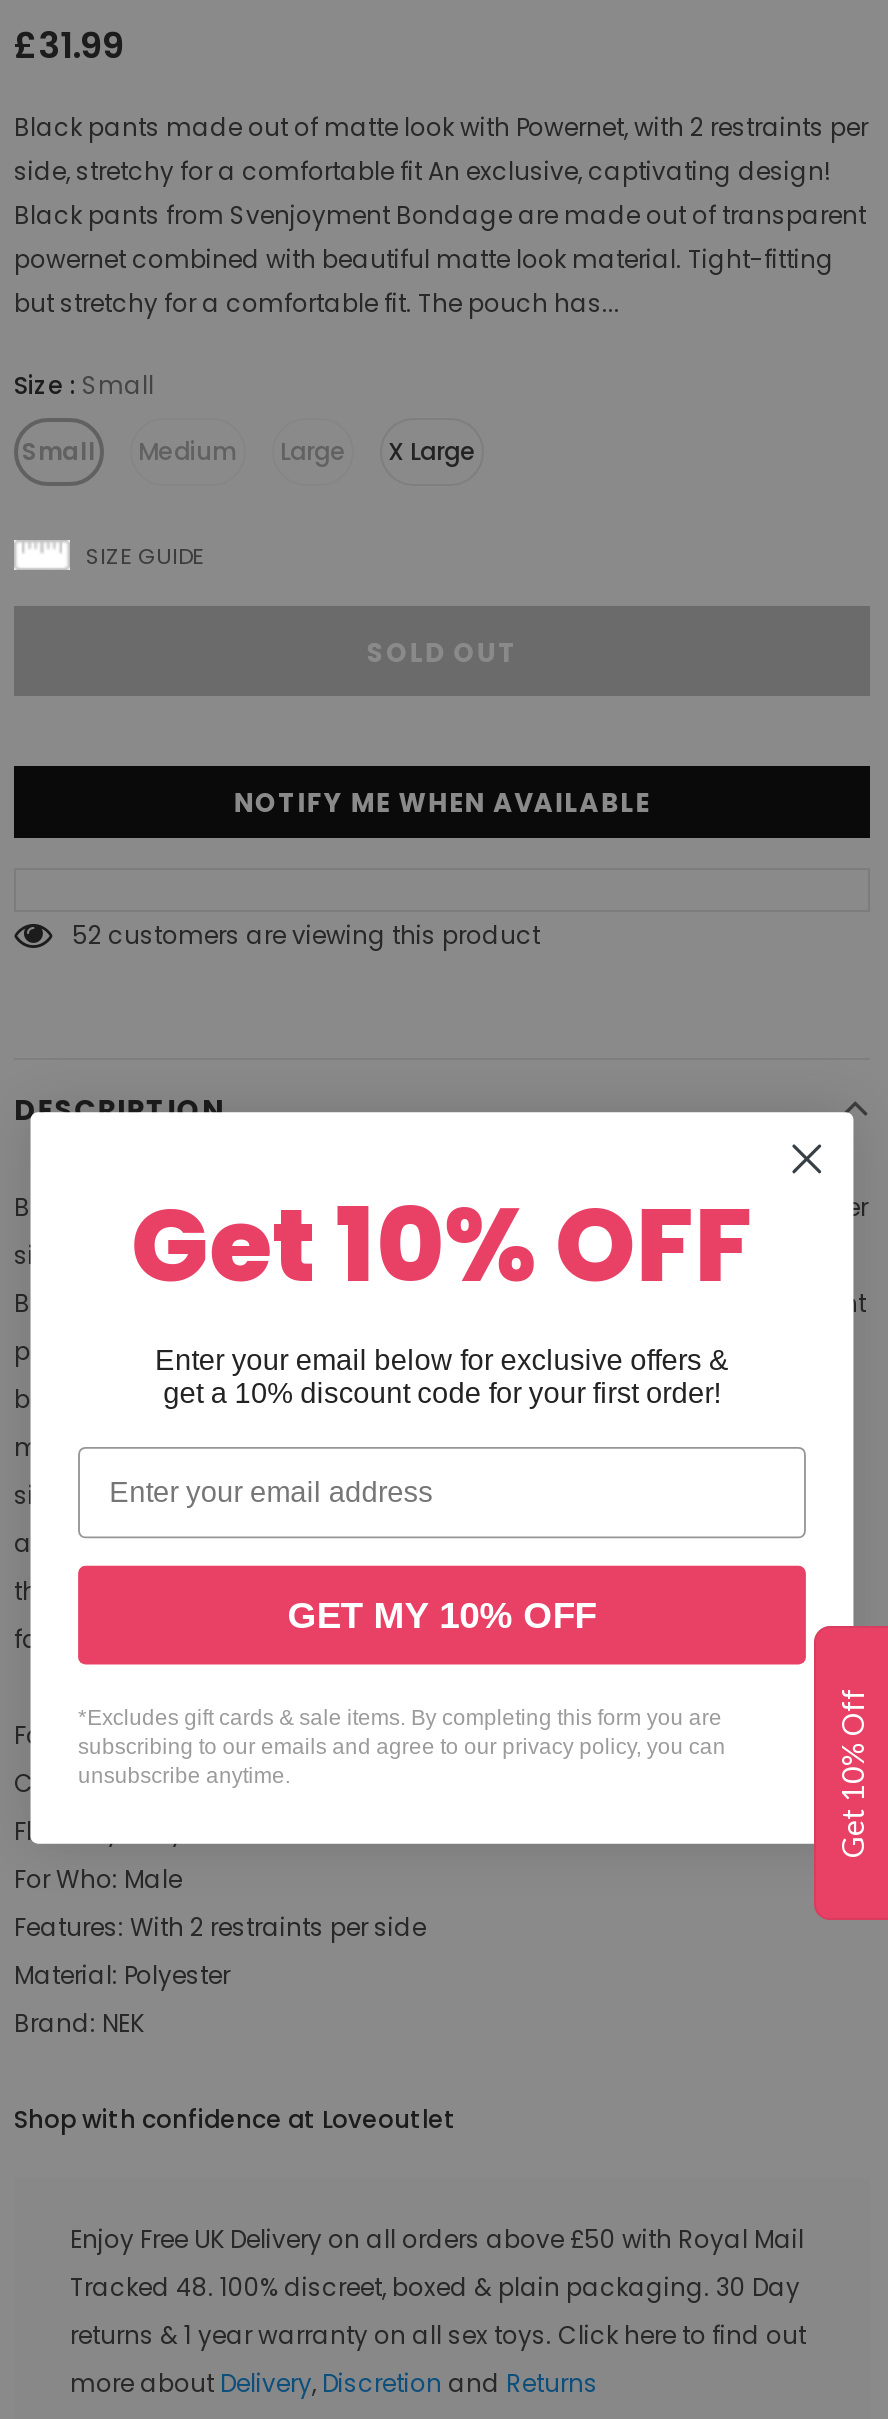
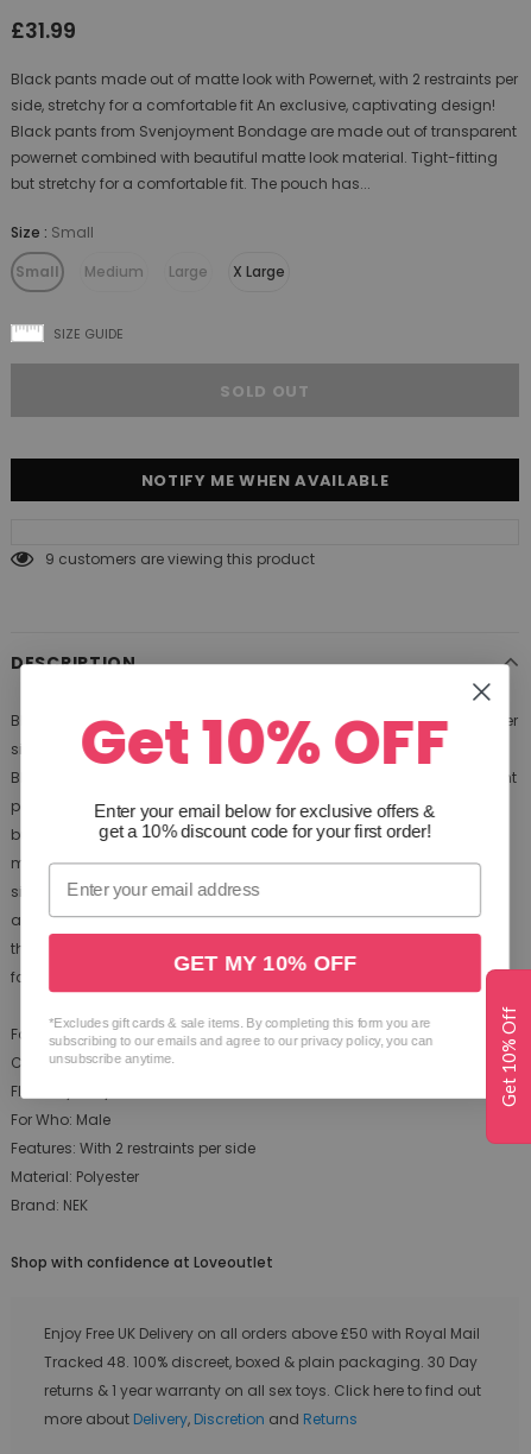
- 52 customers are viewing this product
+ 9 customers are viewing this product
